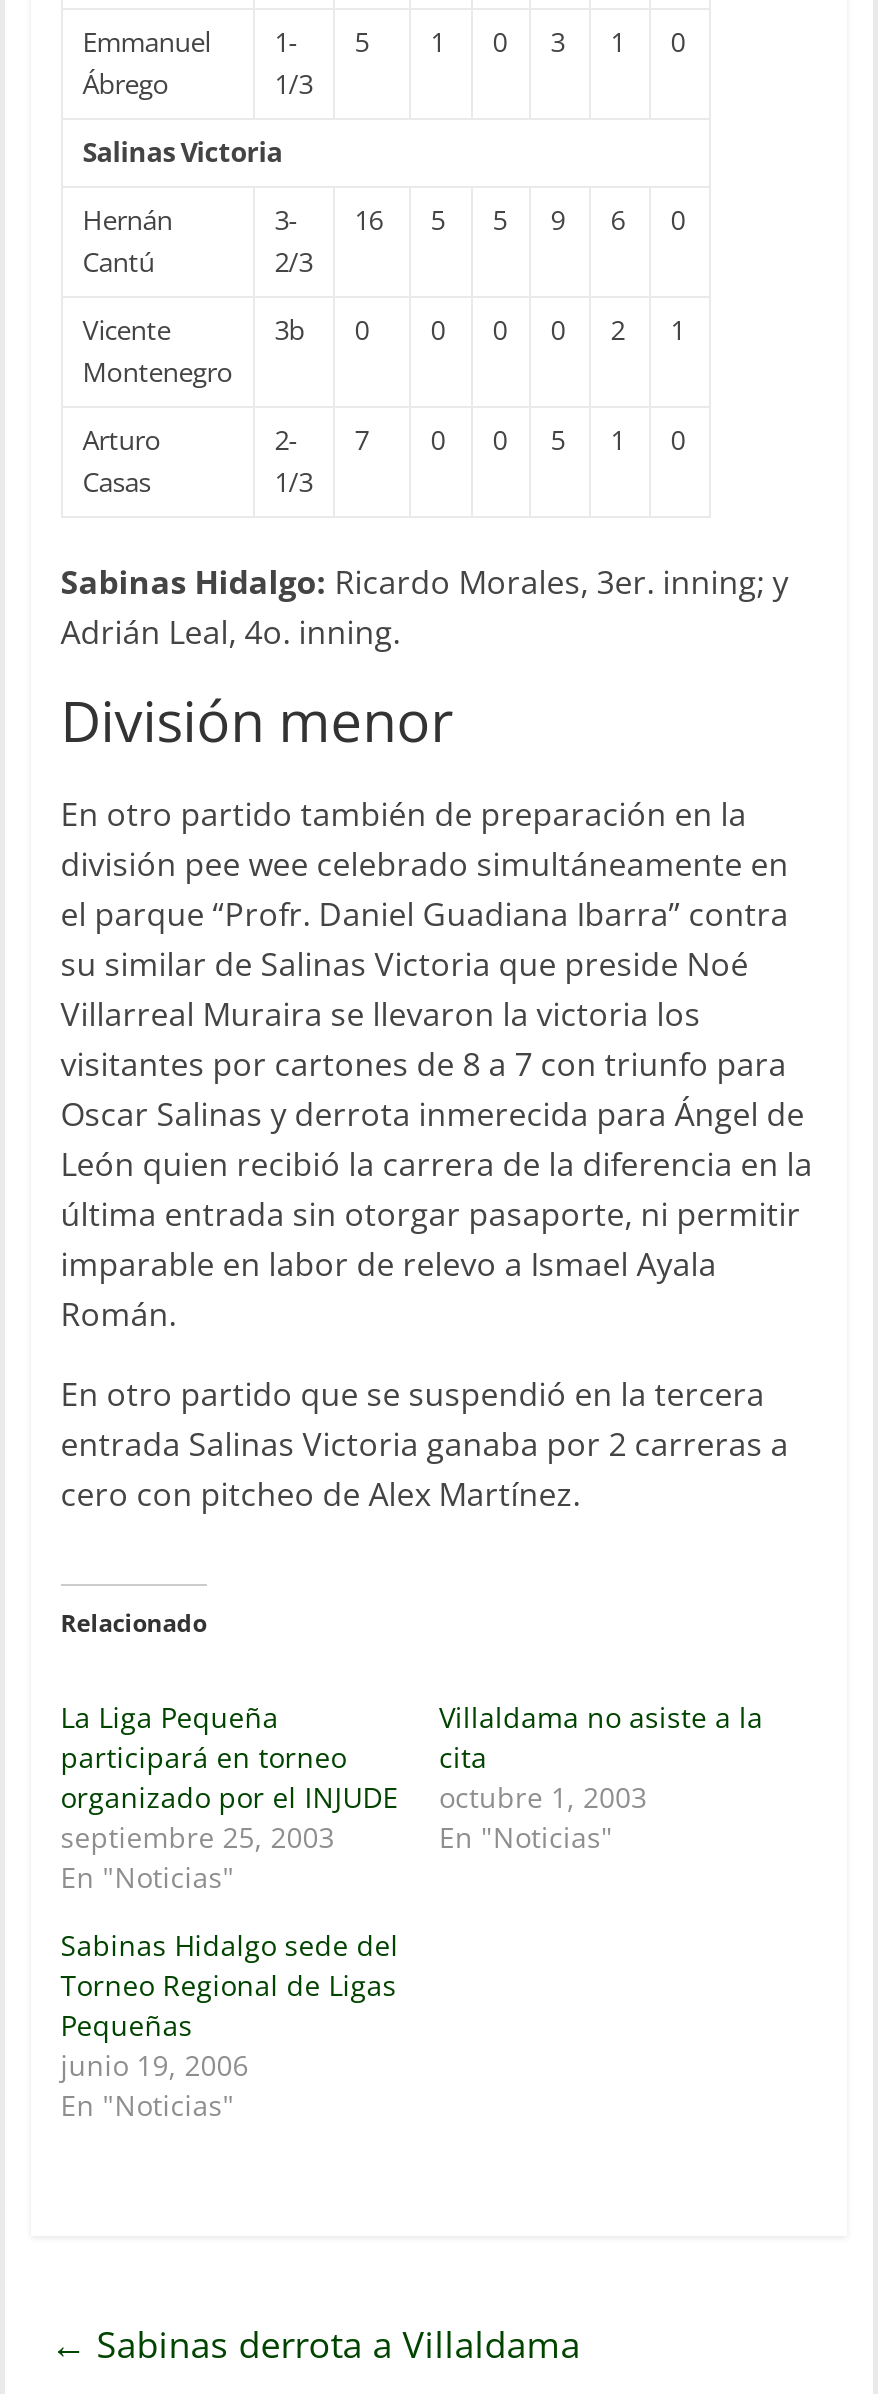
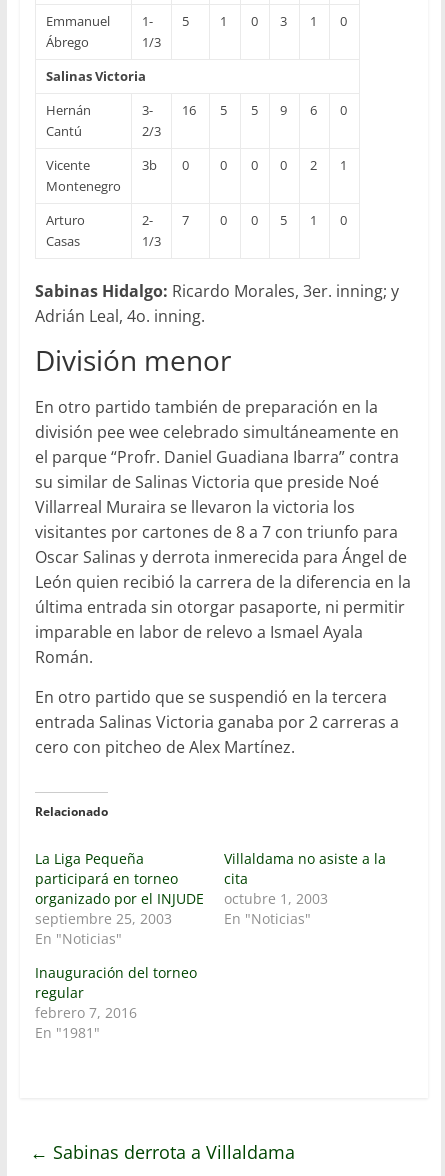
- Sabinas Hidalgo sede del
- Torneo Regional de Ligas
- Pequeñas
- junio 19, 2006
- En "Noticias"
+ Inauguración del torneo
+ regular
+ febrero 7, 2016
+ En "1981"
